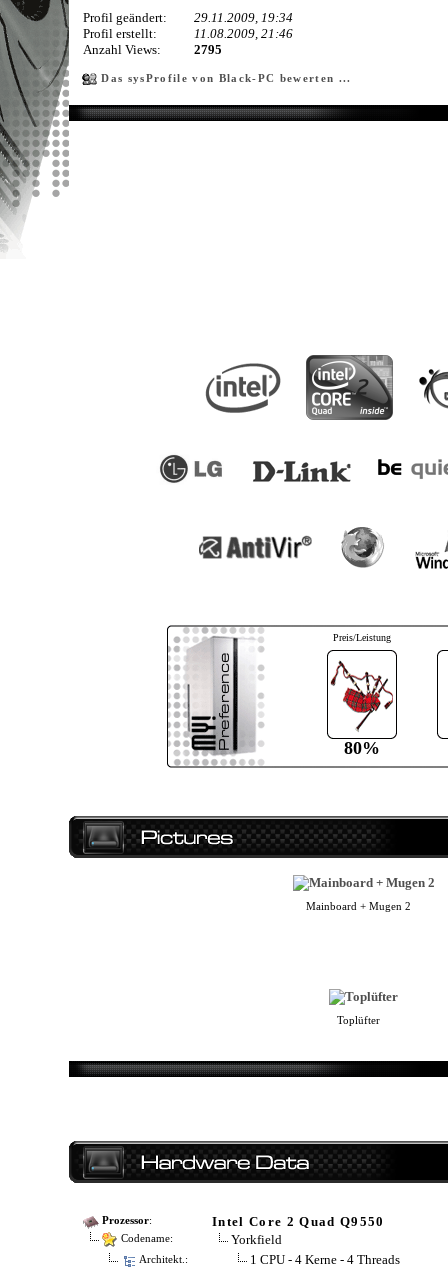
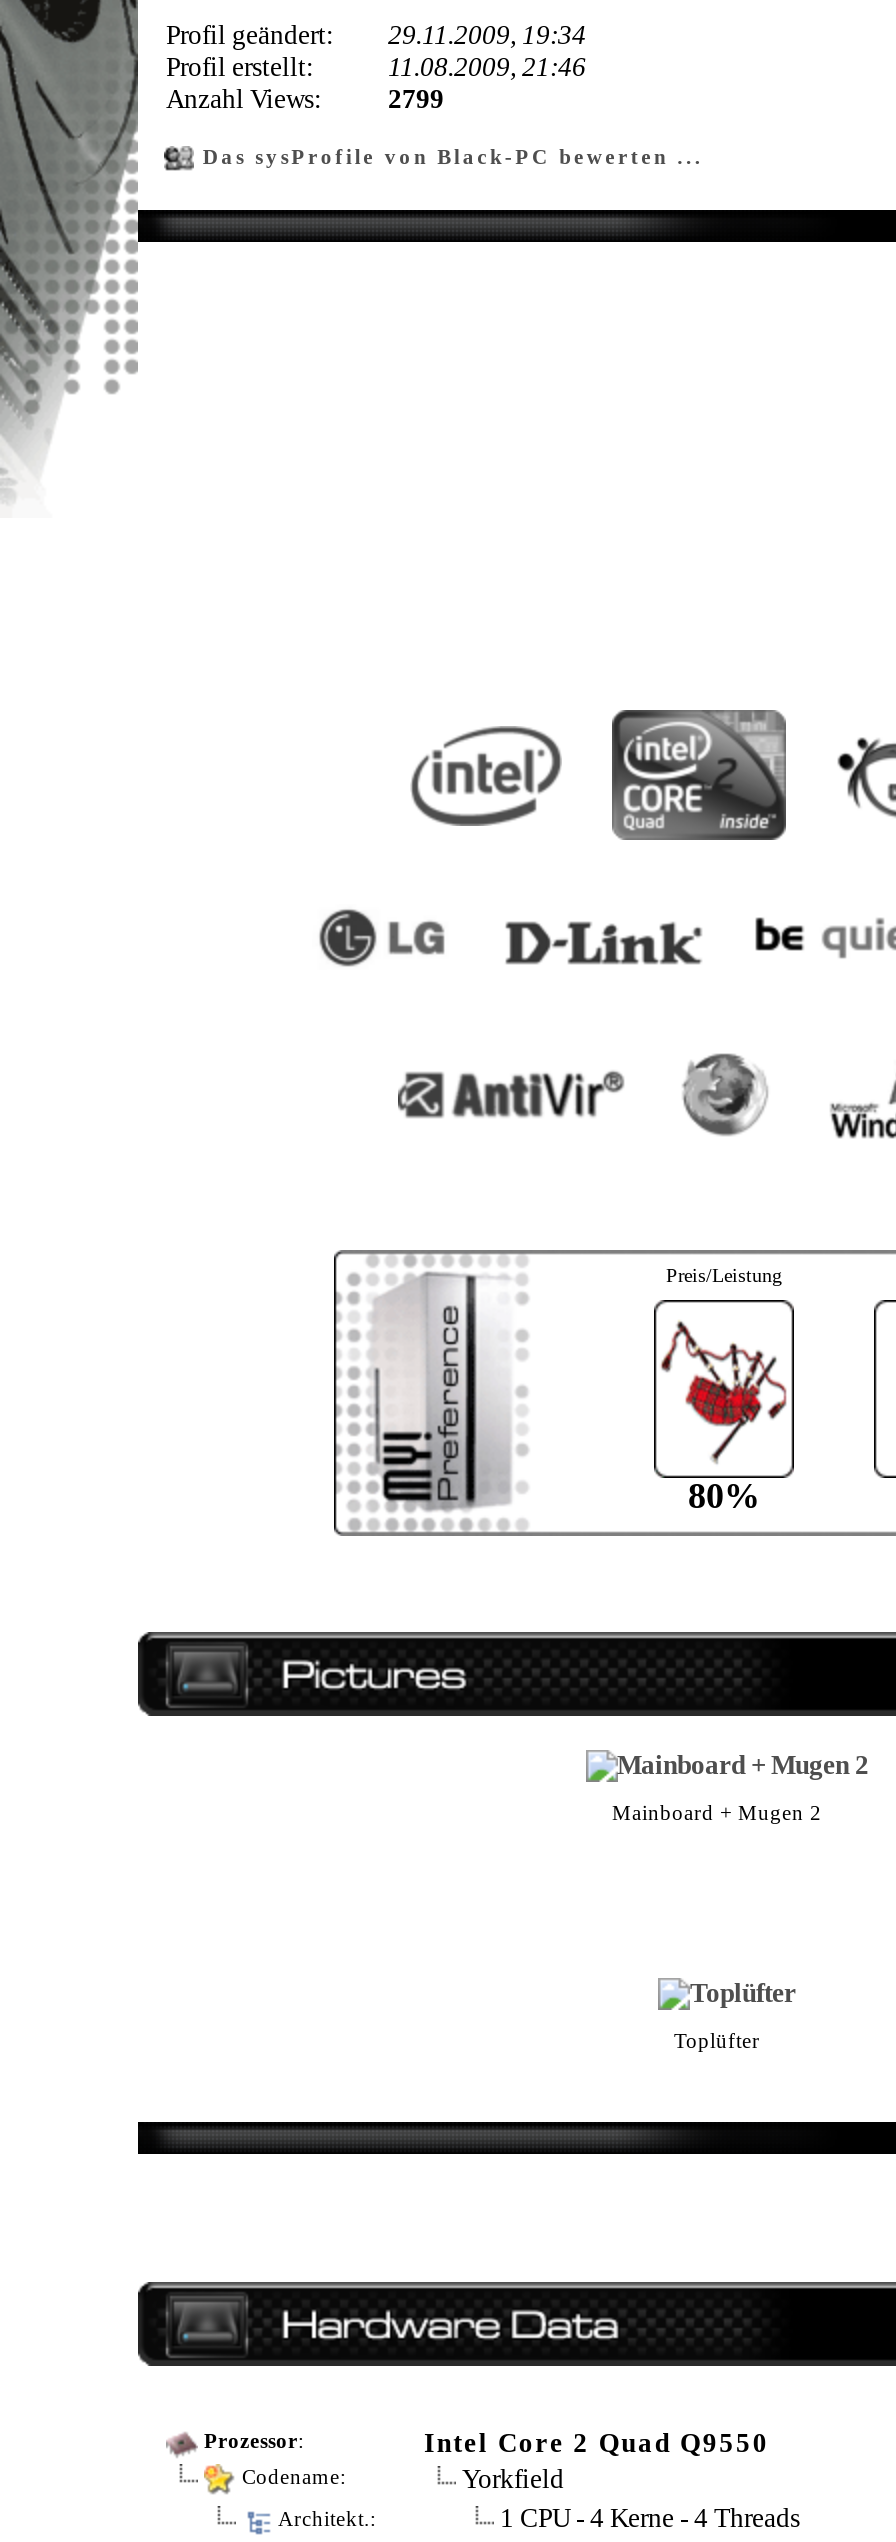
- 2795
+ 2799
